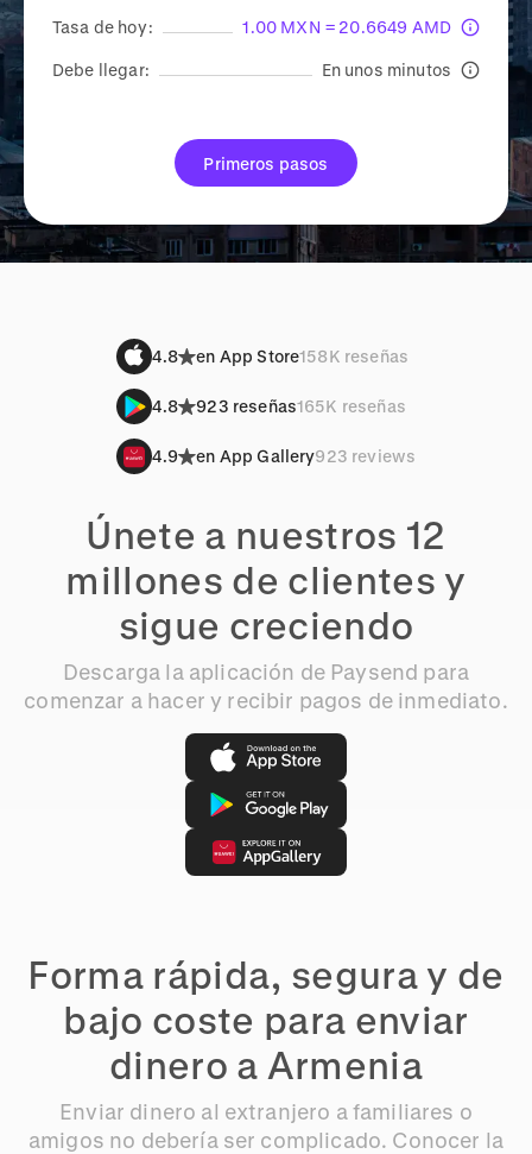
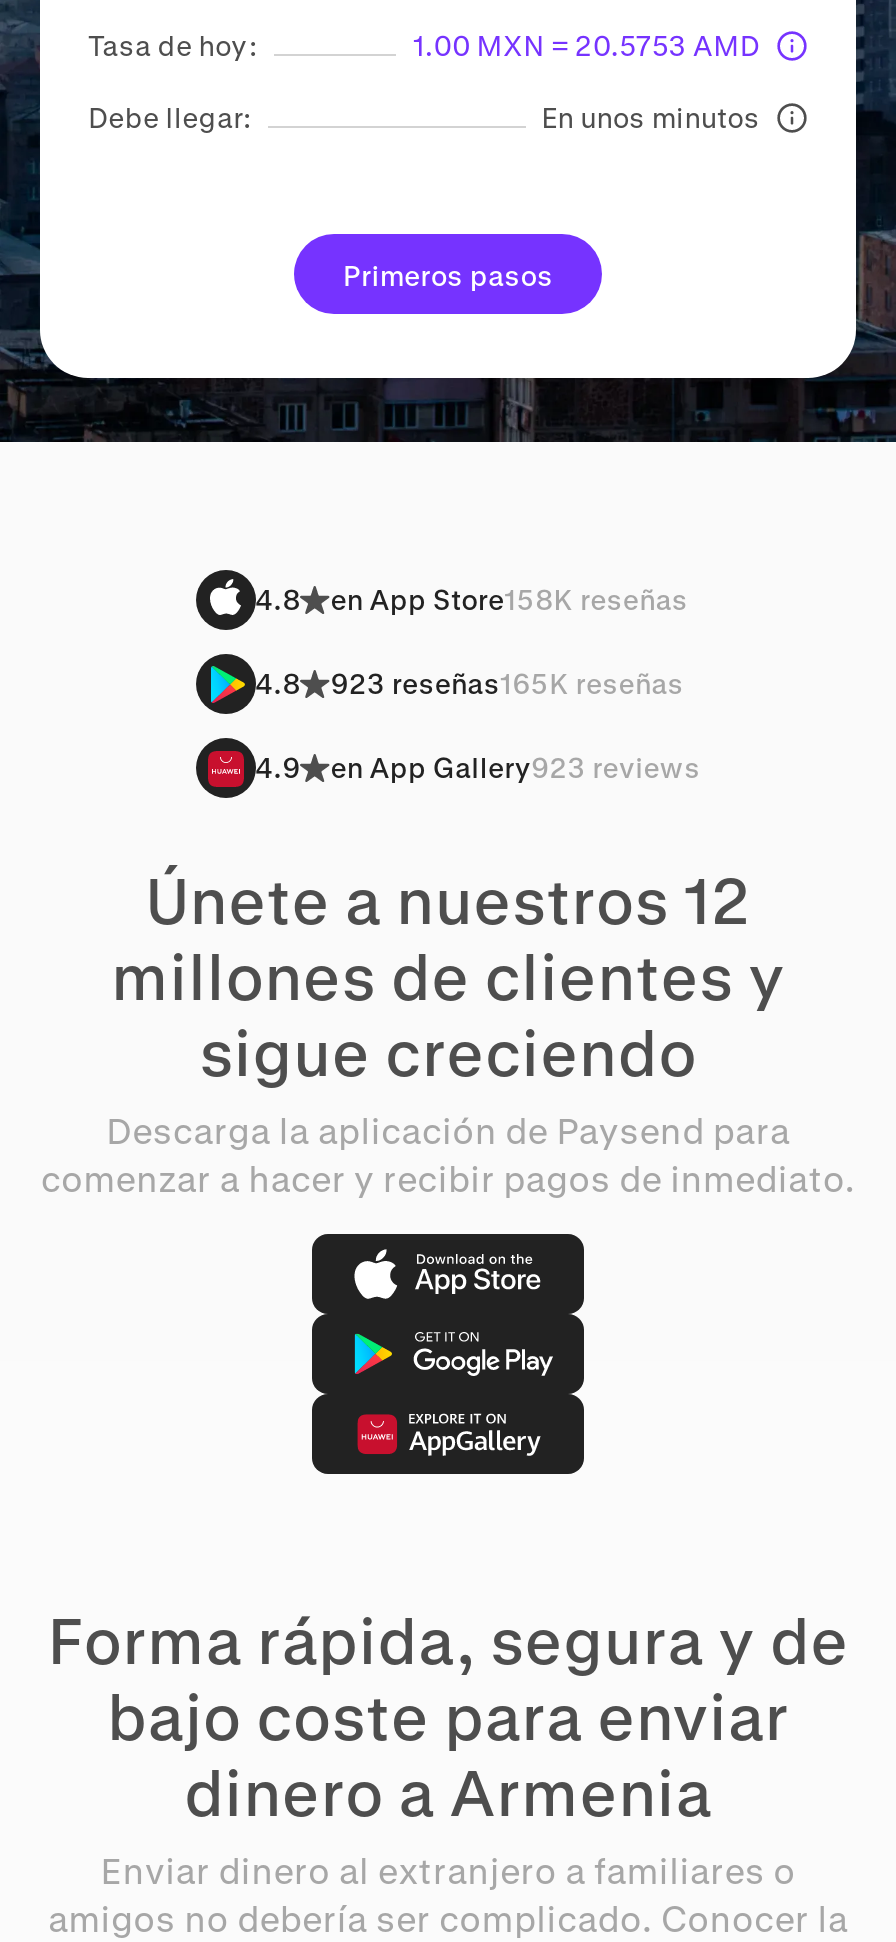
- 1.00 MXN = 20.6649 AMD
+ 1.00 MXN = 20.5753 AMD
